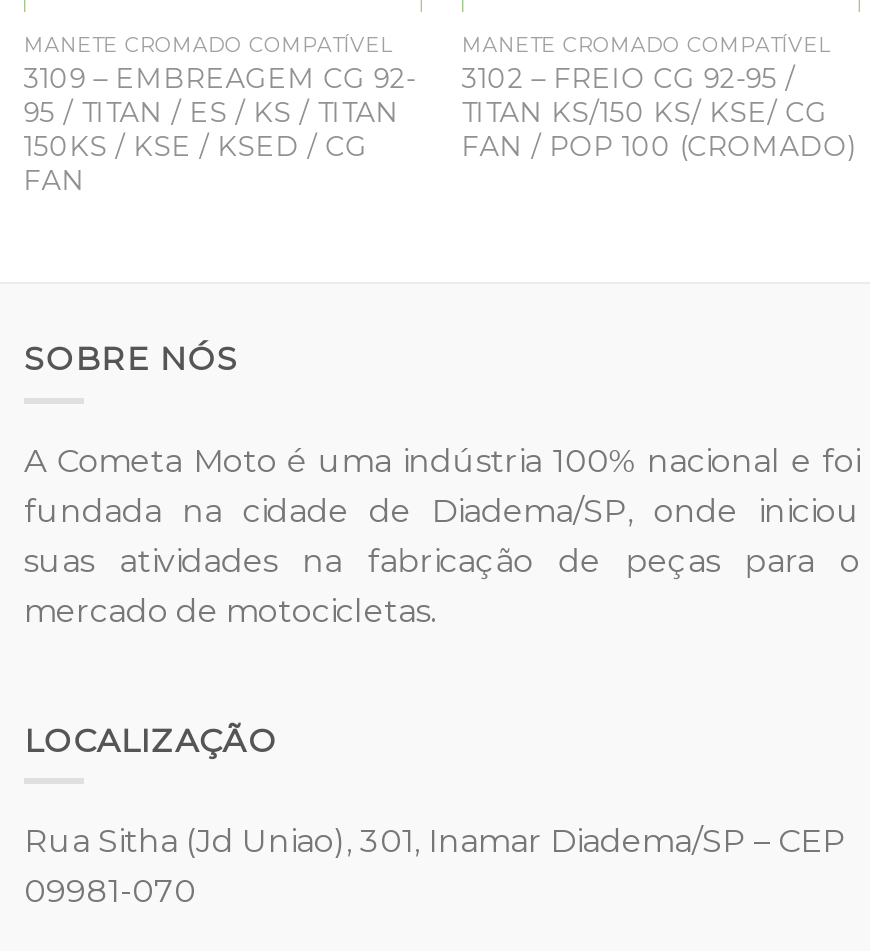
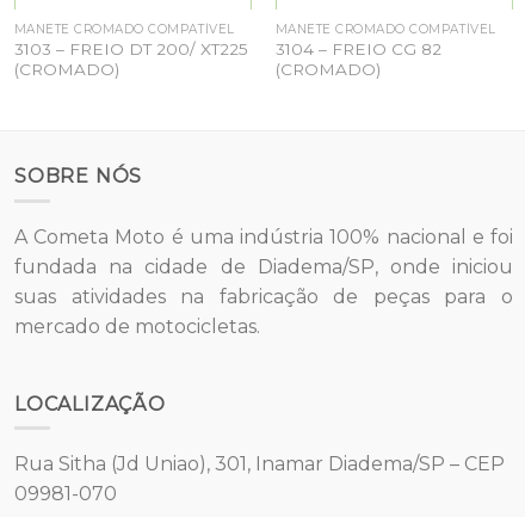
- 3109 – EMBREAGEM CG 92-
- 95 / TITAN / ES / KS / TITAN
- 150KS / KSE / KSED / CG
- FAN
+ 3103 – FREIO DT 200/ XT225
+ (CROMADO)

- 3102 – FREIO CG 92-95 /
- TITAN KS/150 KS/ KSE/ CG
- FAN / POP 100 (CROMADO)
+ 3104 – FREIO CG 82
+ (CROMADO)
